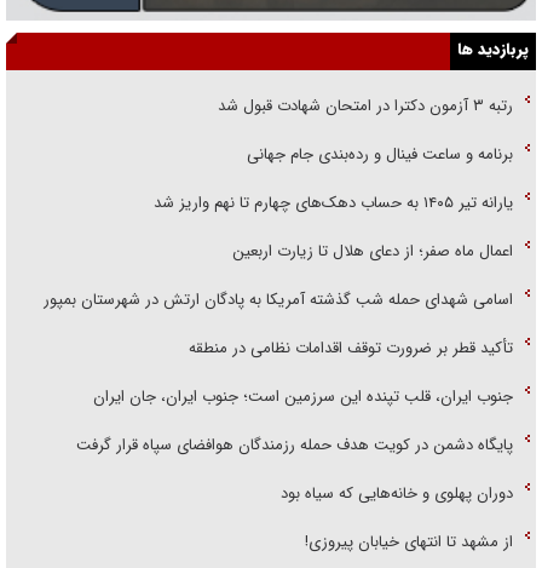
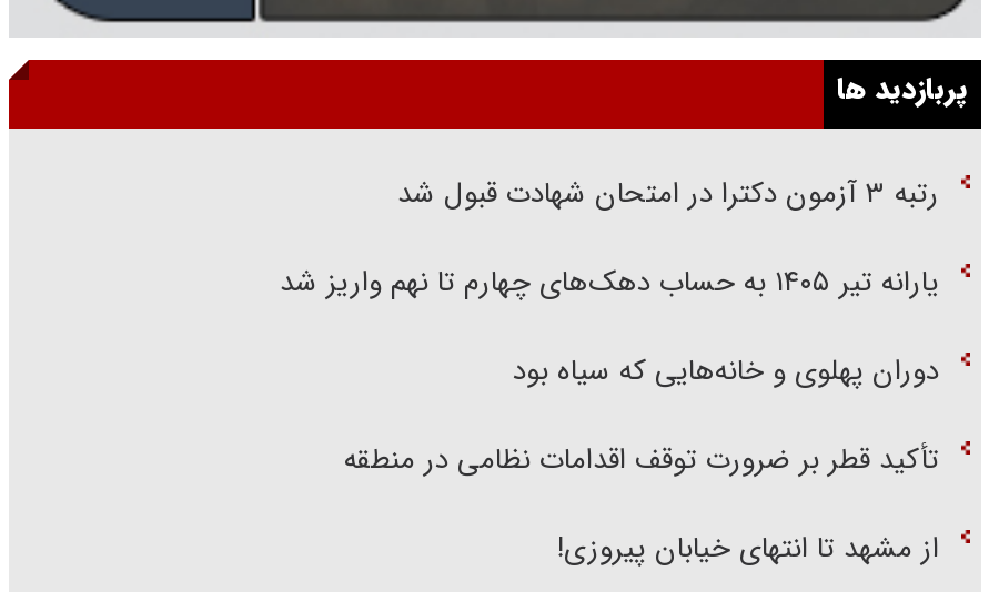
- برنامه و ساعت فینال و رده‌بندی جام جهانی

- اعمال ماه صفر؛ از دعای هلال تا زیارت اربعین
- اسامی شهدای حمله شب گذشته آمریکا به پادگان ارتش در شهرستان بمپور

- جنوب ایران، قلب تپنده این سرزمین است؛ جنوب ایران، جان ایران
- پایگاه دشمن در کویت هدف حمله رزمندگان هوافضای سپاه قرار گرفت

moved up: دوران پهلوی و خانه‌هایی که سیاه بود
